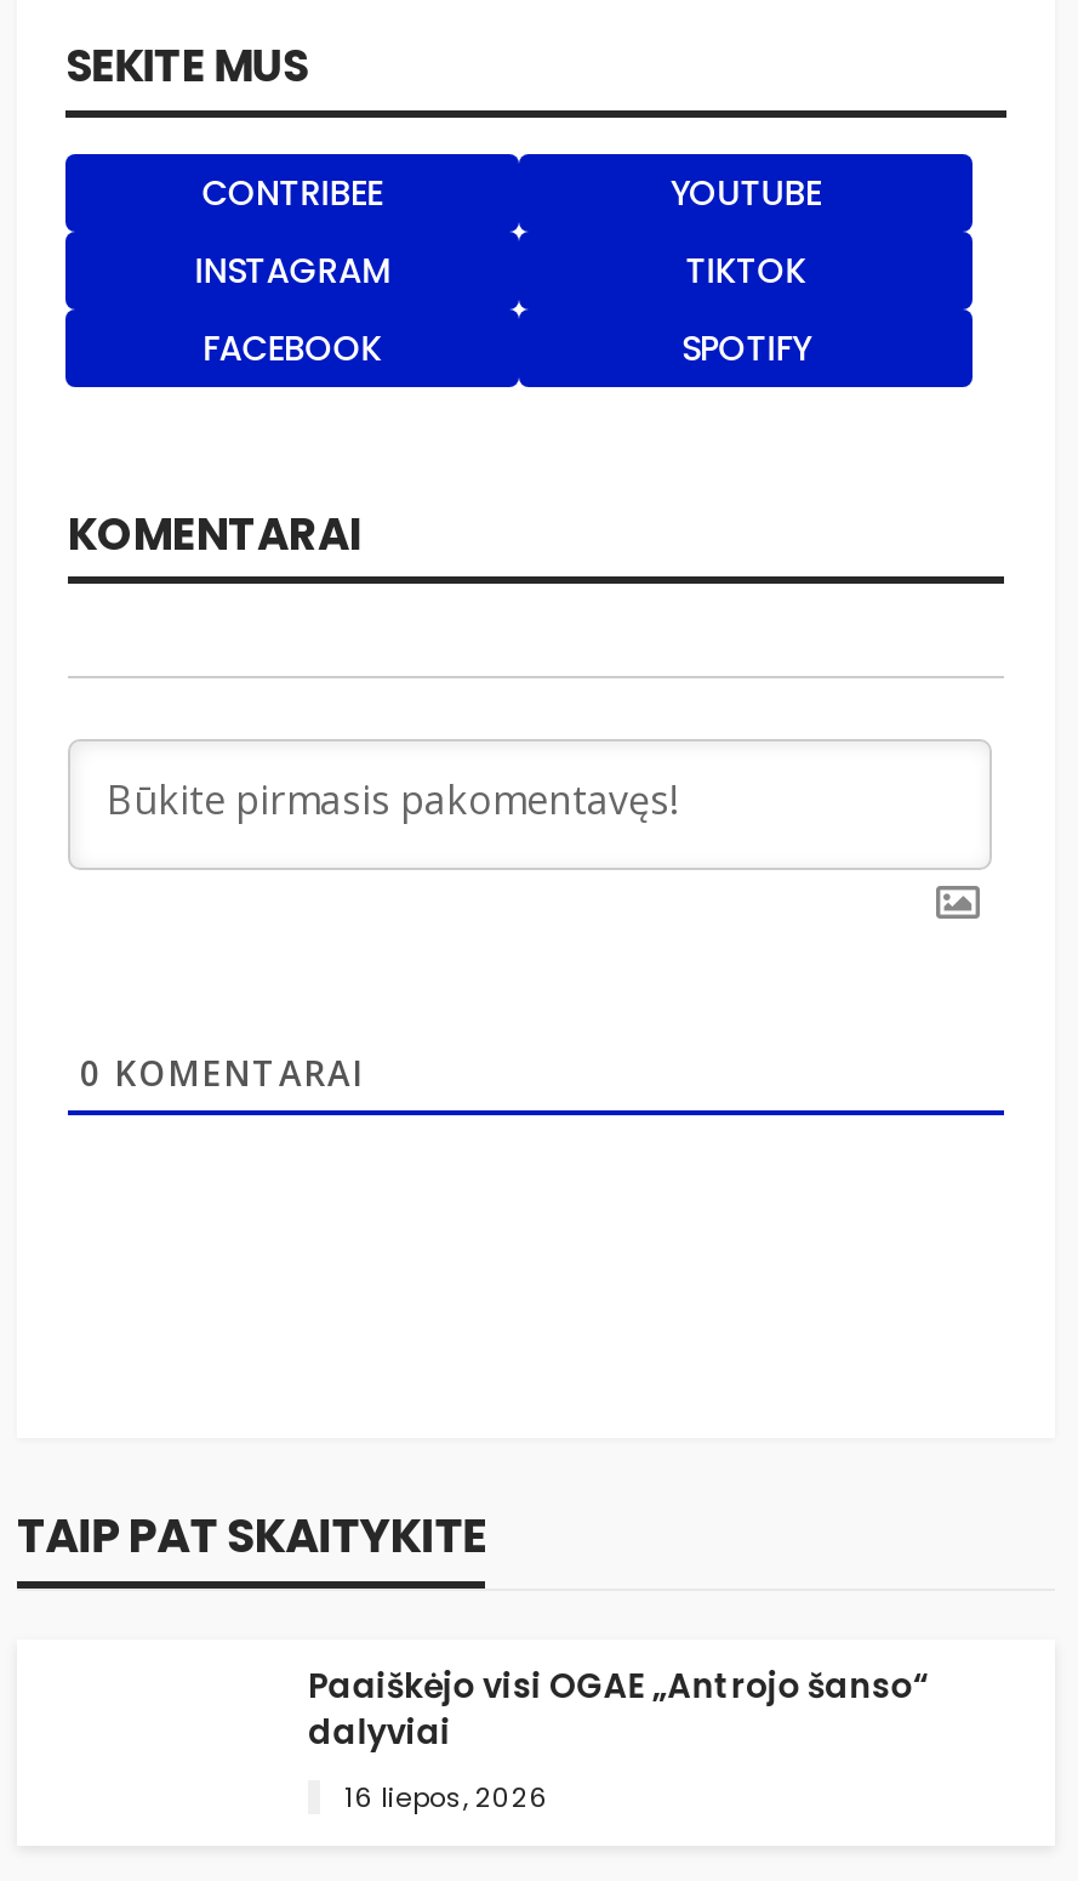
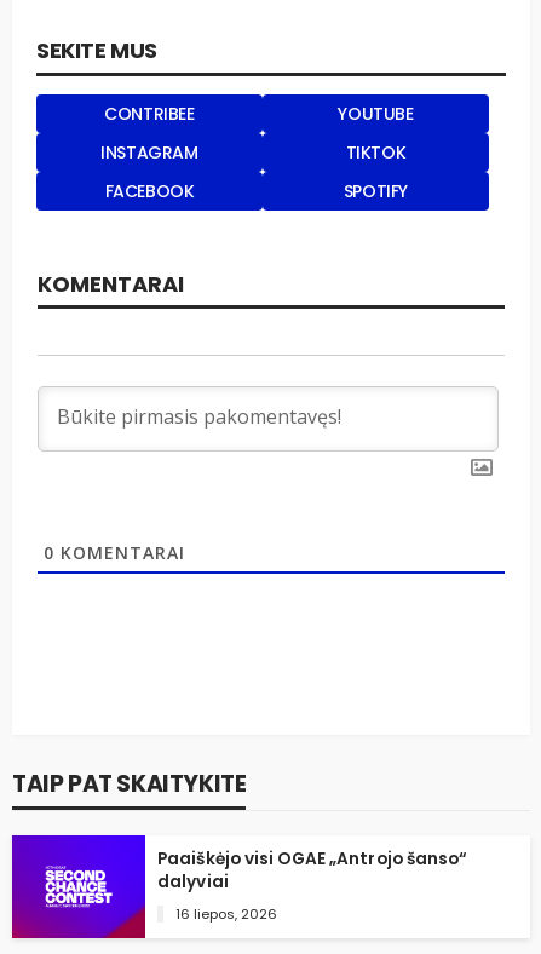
+ [image]
